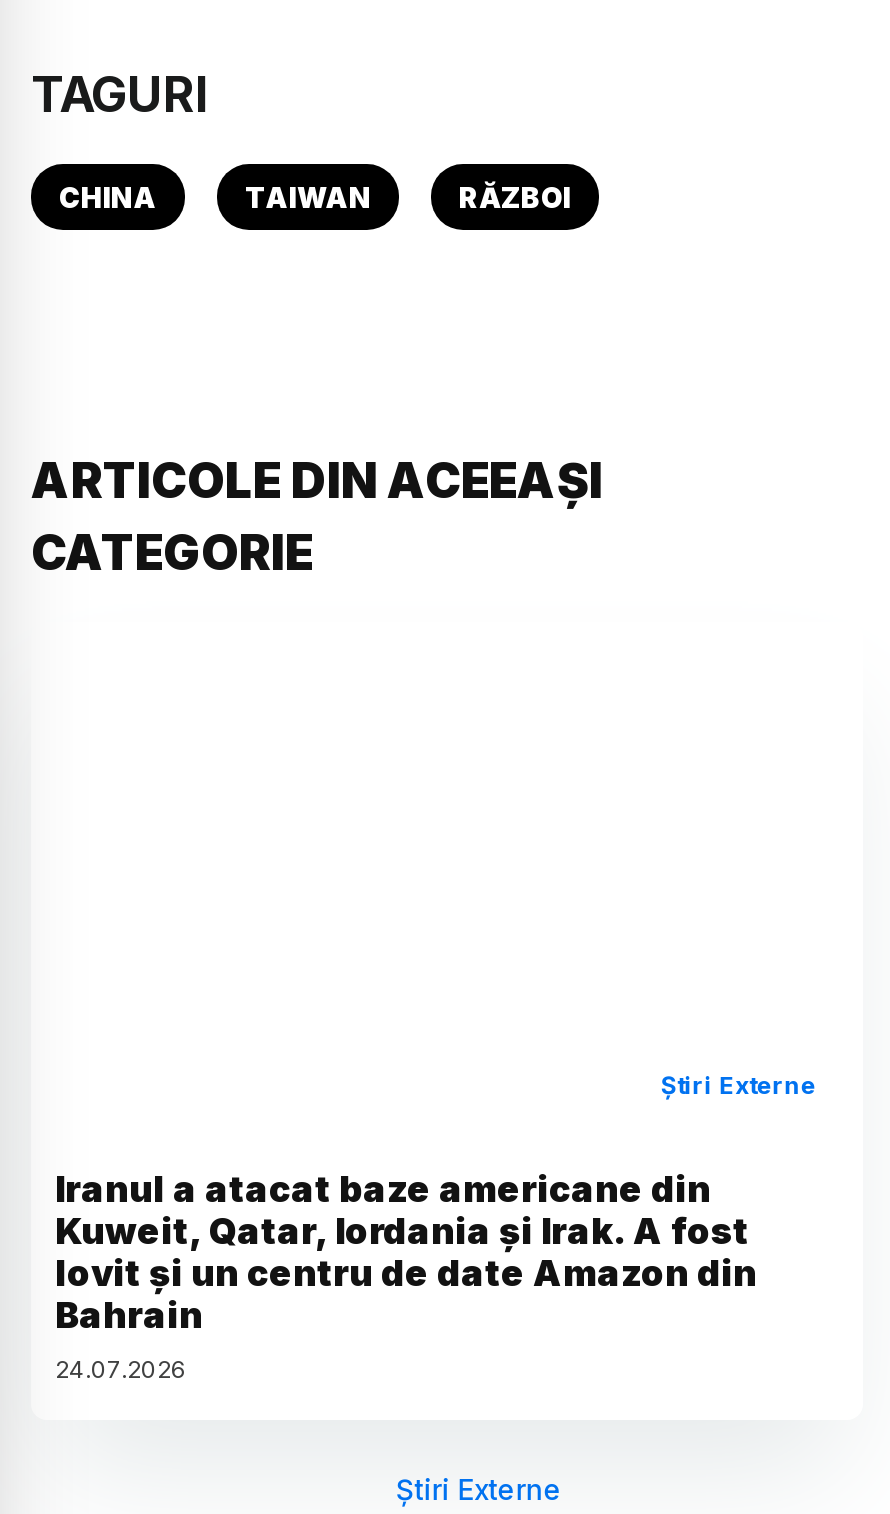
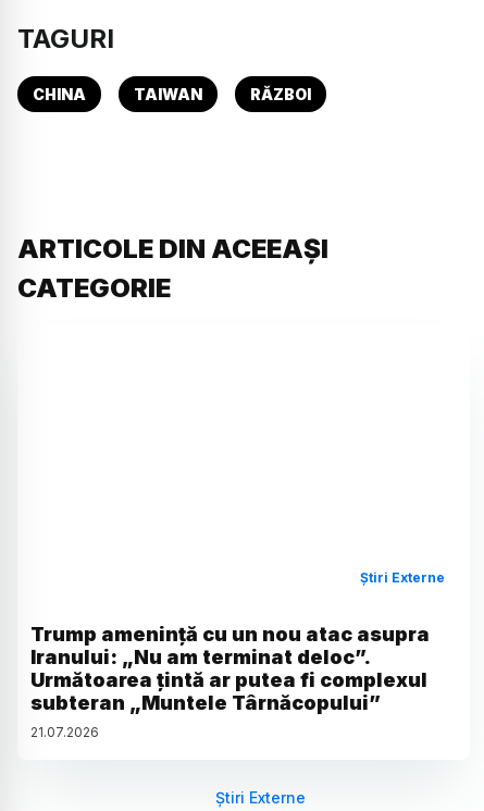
- Iranul a atacat baze americane din
- Kuweit, Qatar, Iordania și Irak. A fost
- lovit și un centru de date Amazon din
- Bahrain
- 24.07.2026
+ Trump amenință cu un nou atac asupra
+ Iranului: „Nu am terminat deloc”.
+ Următoarea țintă ar putea fi complexul
+ subteran „Muntele Târnăcopului”
+ 21.07.2026
